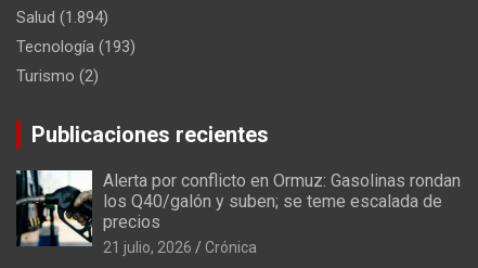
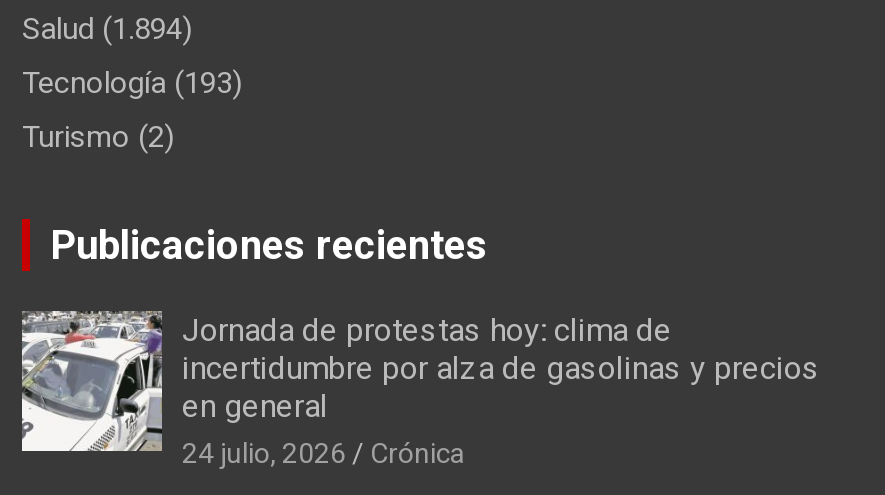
- [image]
- Alerta por conflicto en Ormuz: Gasolinas rondan
- los Q40/galón y suben; se teme escalada de
- precios
- 21 julio, 2026
+ [image]
+ Jornada de protestas hoy: clima de
+ incertidumbre por alza de gasolinas y precios
+ en general
+ 24 julio, 2026
